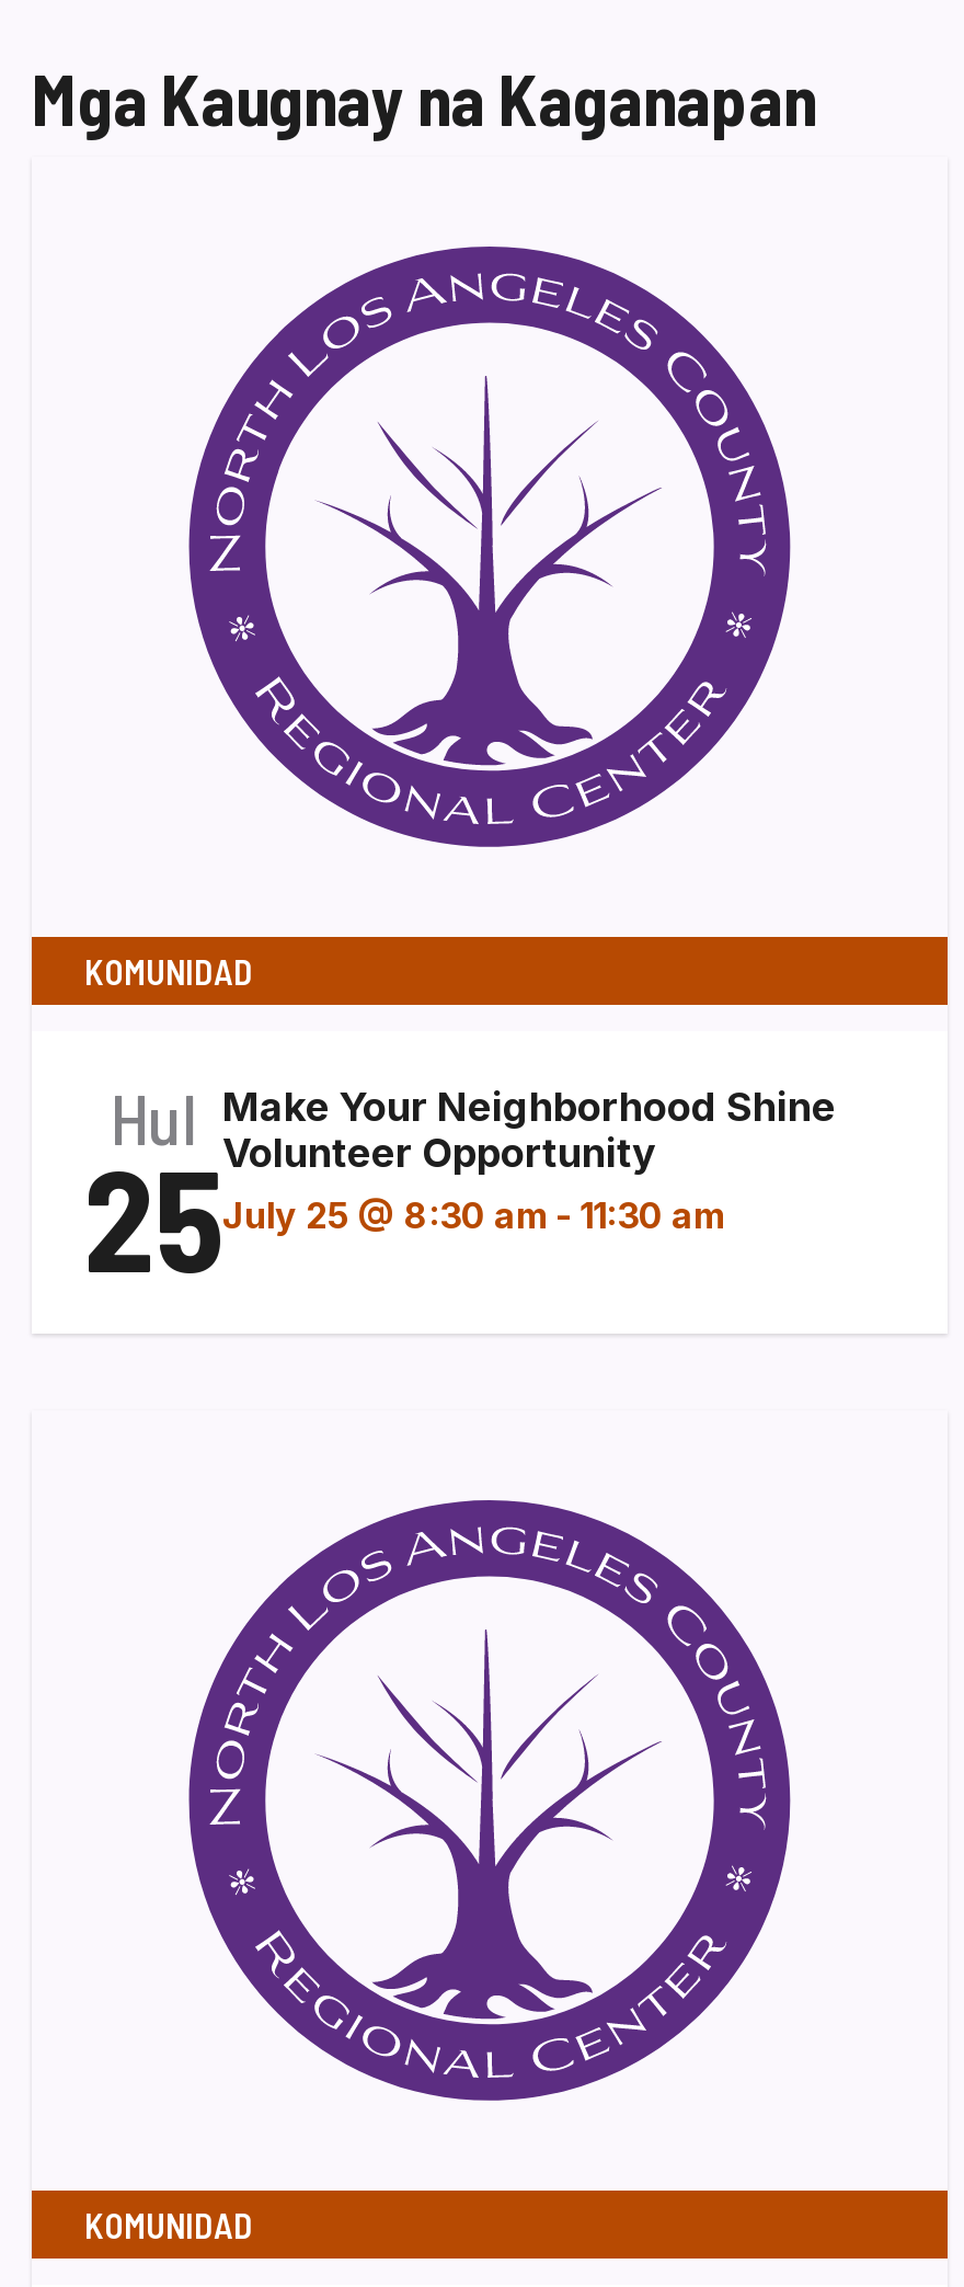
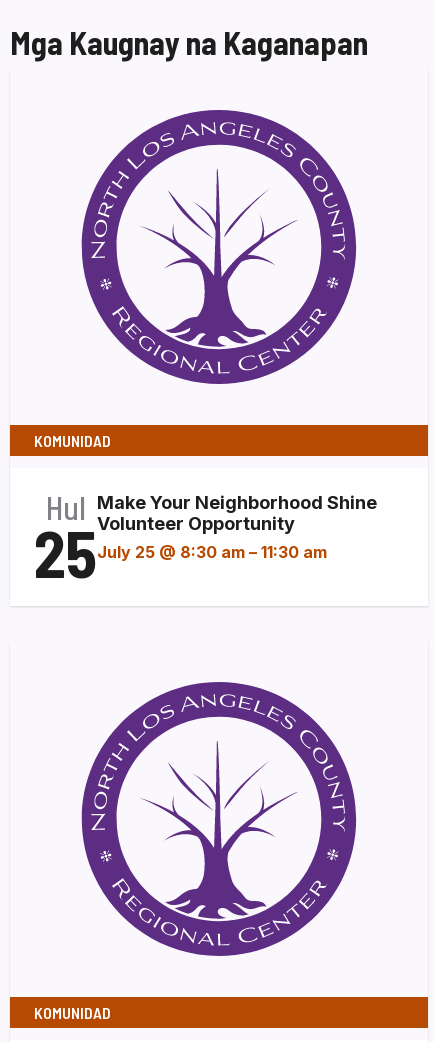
- 25 Hul July 25 @ 8:30 am - 11:30 am Volunteer Opportunity Make Your Neighborhood Shine
+ 25 Hul July 25 @ 8:30 am – 11:30 am Volunteer Opportunity Make Your Neighborhood Shine
